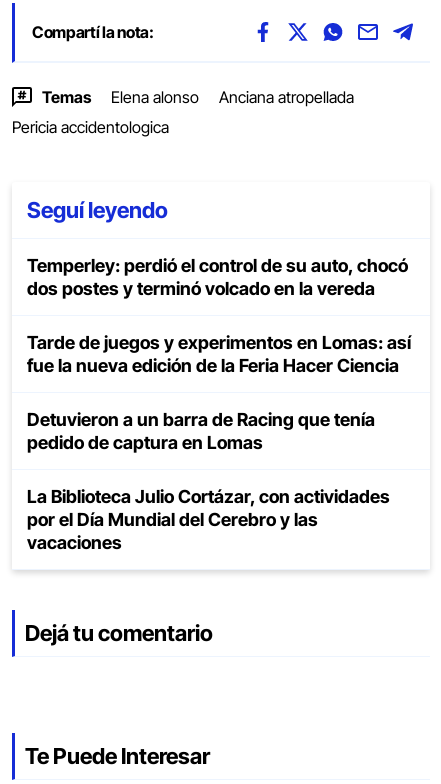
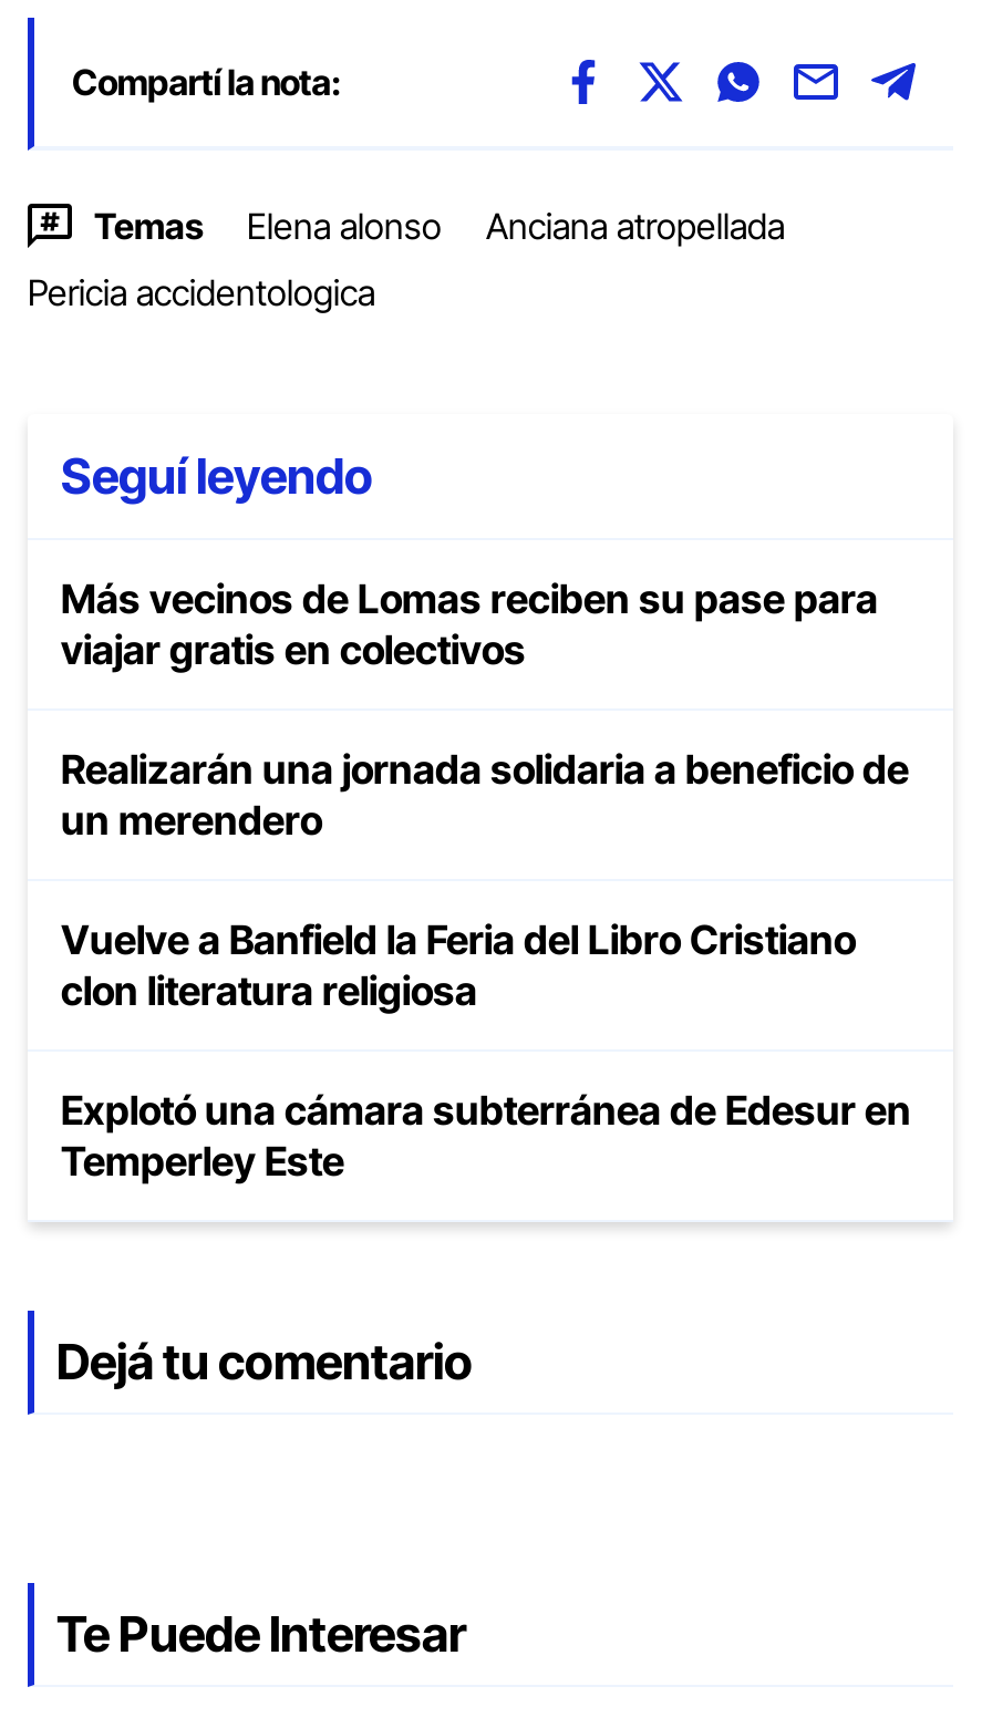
- Temperley: perdió el control de su auto, chocó
- dos postes y terminó volcado en la vereda
+ Más vecinos de Lomas reciben su pase para
+ viajar gratis en colectivos

- Tarde de juegos y experimentos en Lomas: así
- fue la nueva edición de la Feria Hacer Ciencia
+ Realizarán una jornada solidaria a beneficio de
+ un merendero

- Detuvieron a un barra de Racing que tenía
- pedido de captura en Lomas
+ Vuelve a Banfield la Feria del Libro Cristiano
+ clon literatura religiosa

- La Biblioteca Julio Cortázar, con actividades
- por el Día Mundial del Cerebro y las
- vacaciones
+ Explotó una cámara subterránea de Edesur en
+ Temperley Este
